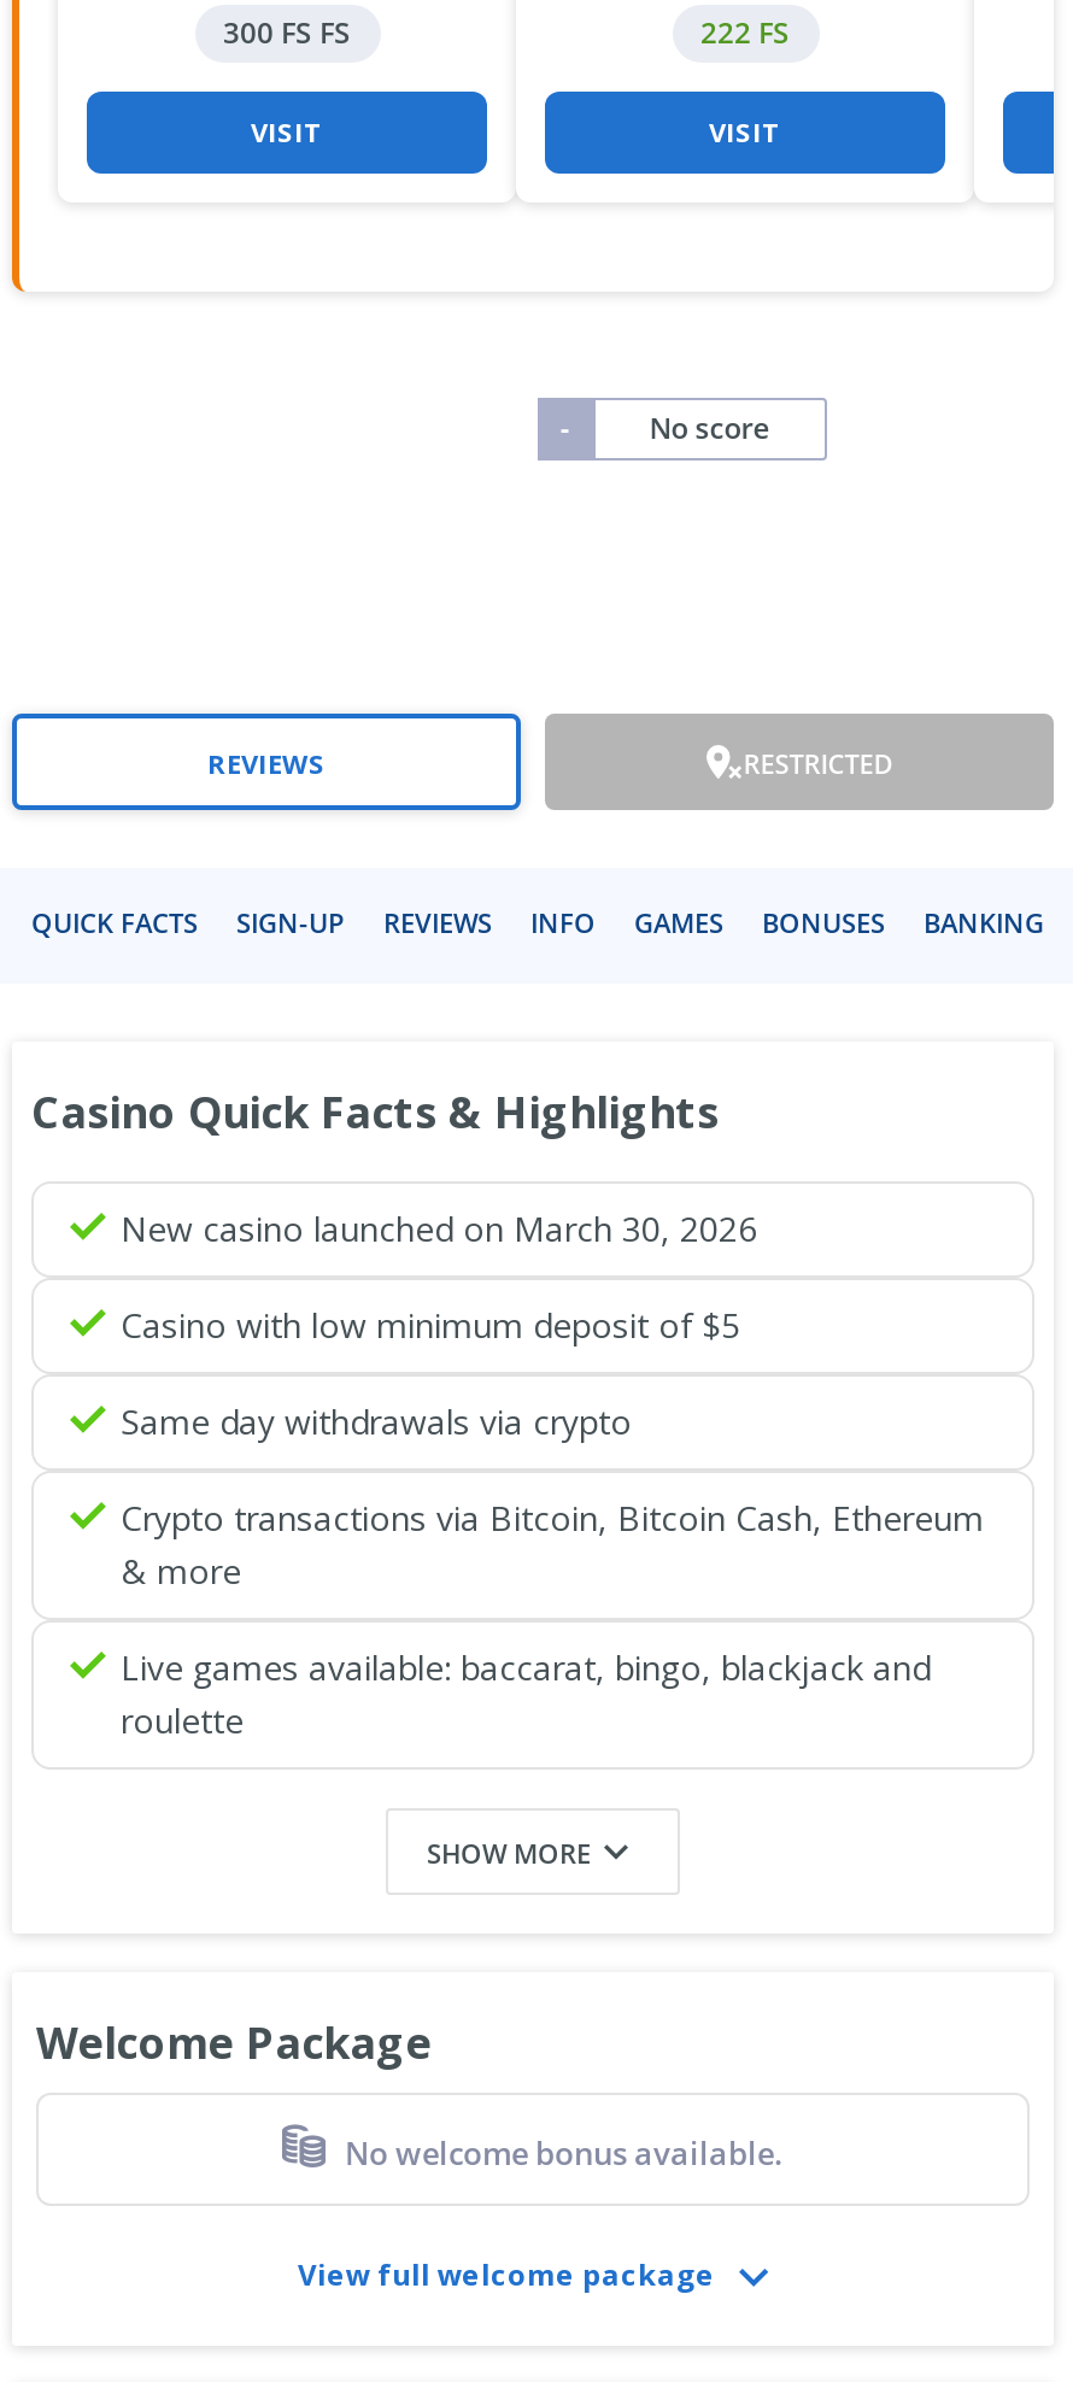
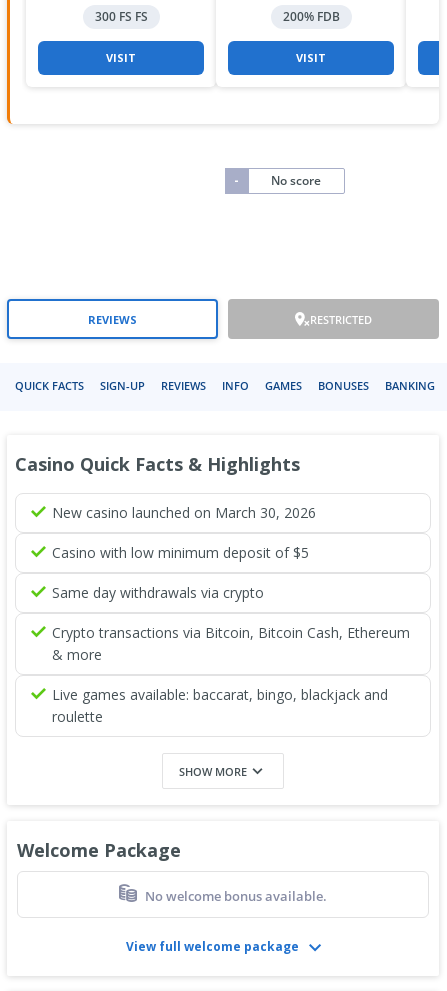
- 222 FS
+ 200% FDB
